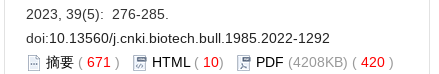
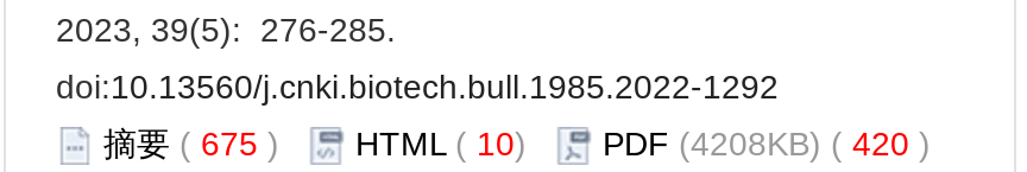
- 摘要(671) HTML (10) PDF (4208KB) (420)
+ 摘要(675) HTML (10) PDF (4208KB) (420)
